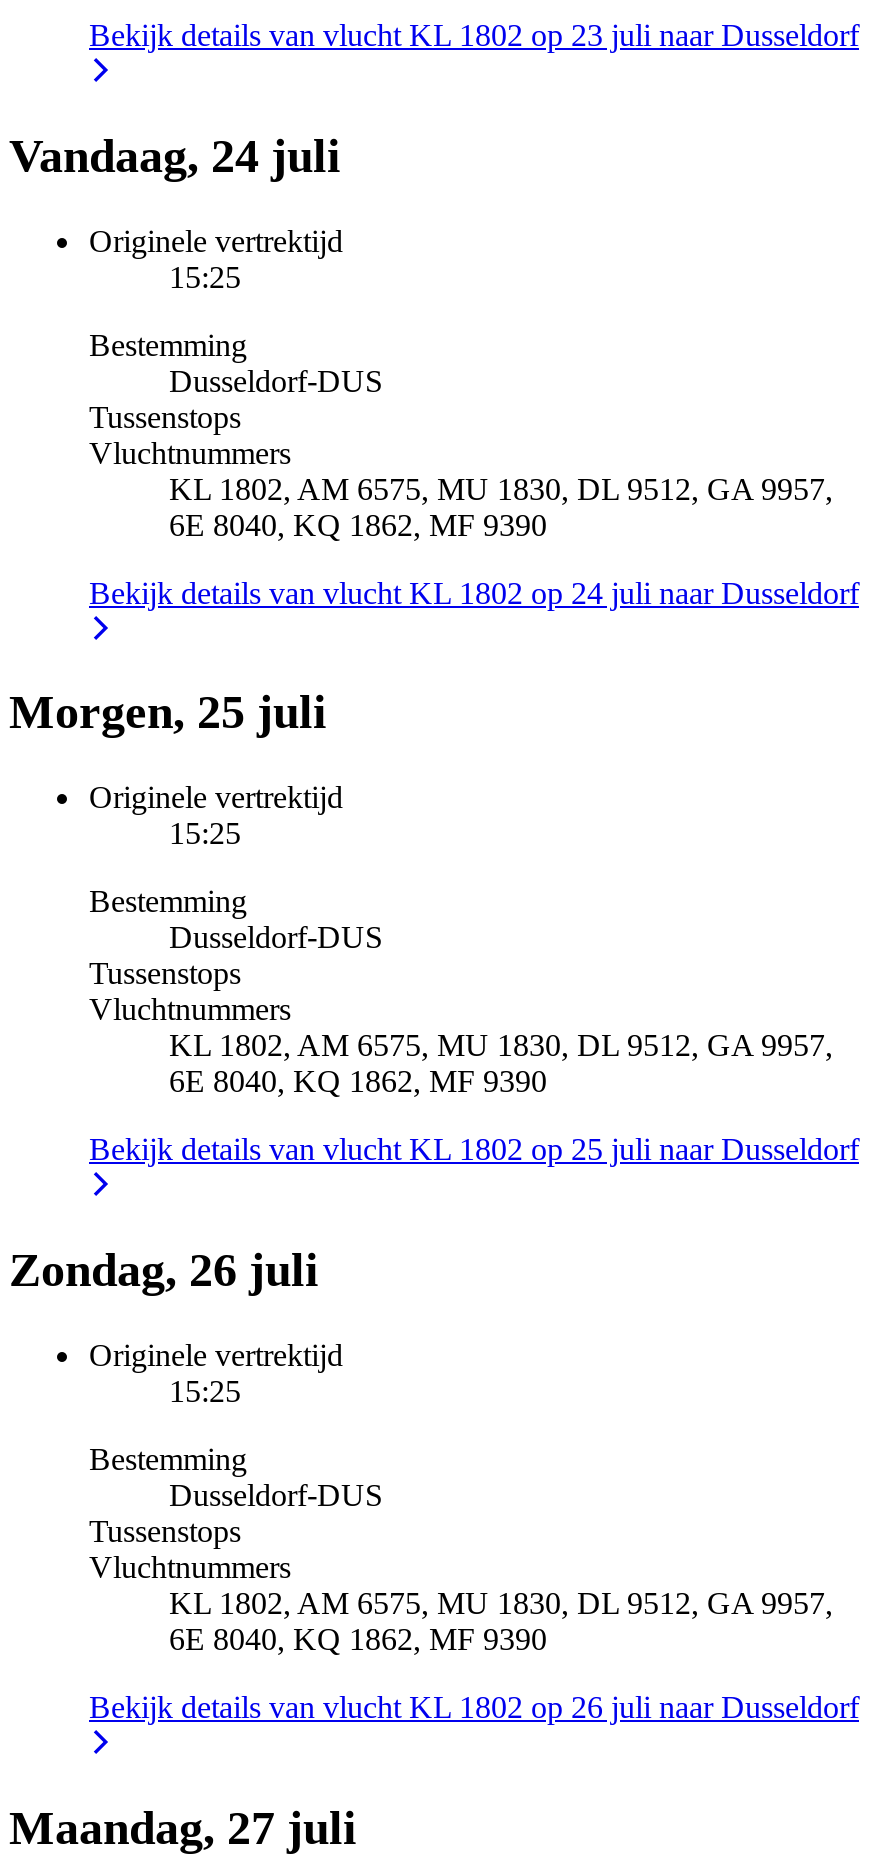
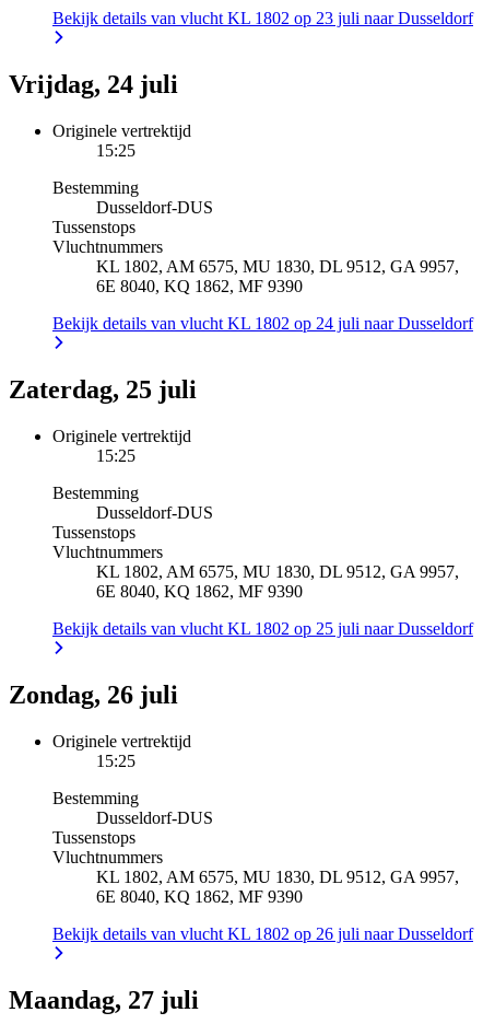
- Vandaag, 24 juli
+ Vrijdag, 24 juli

- Morgen, 25 juli
+ Zaterdag, 25 juli
